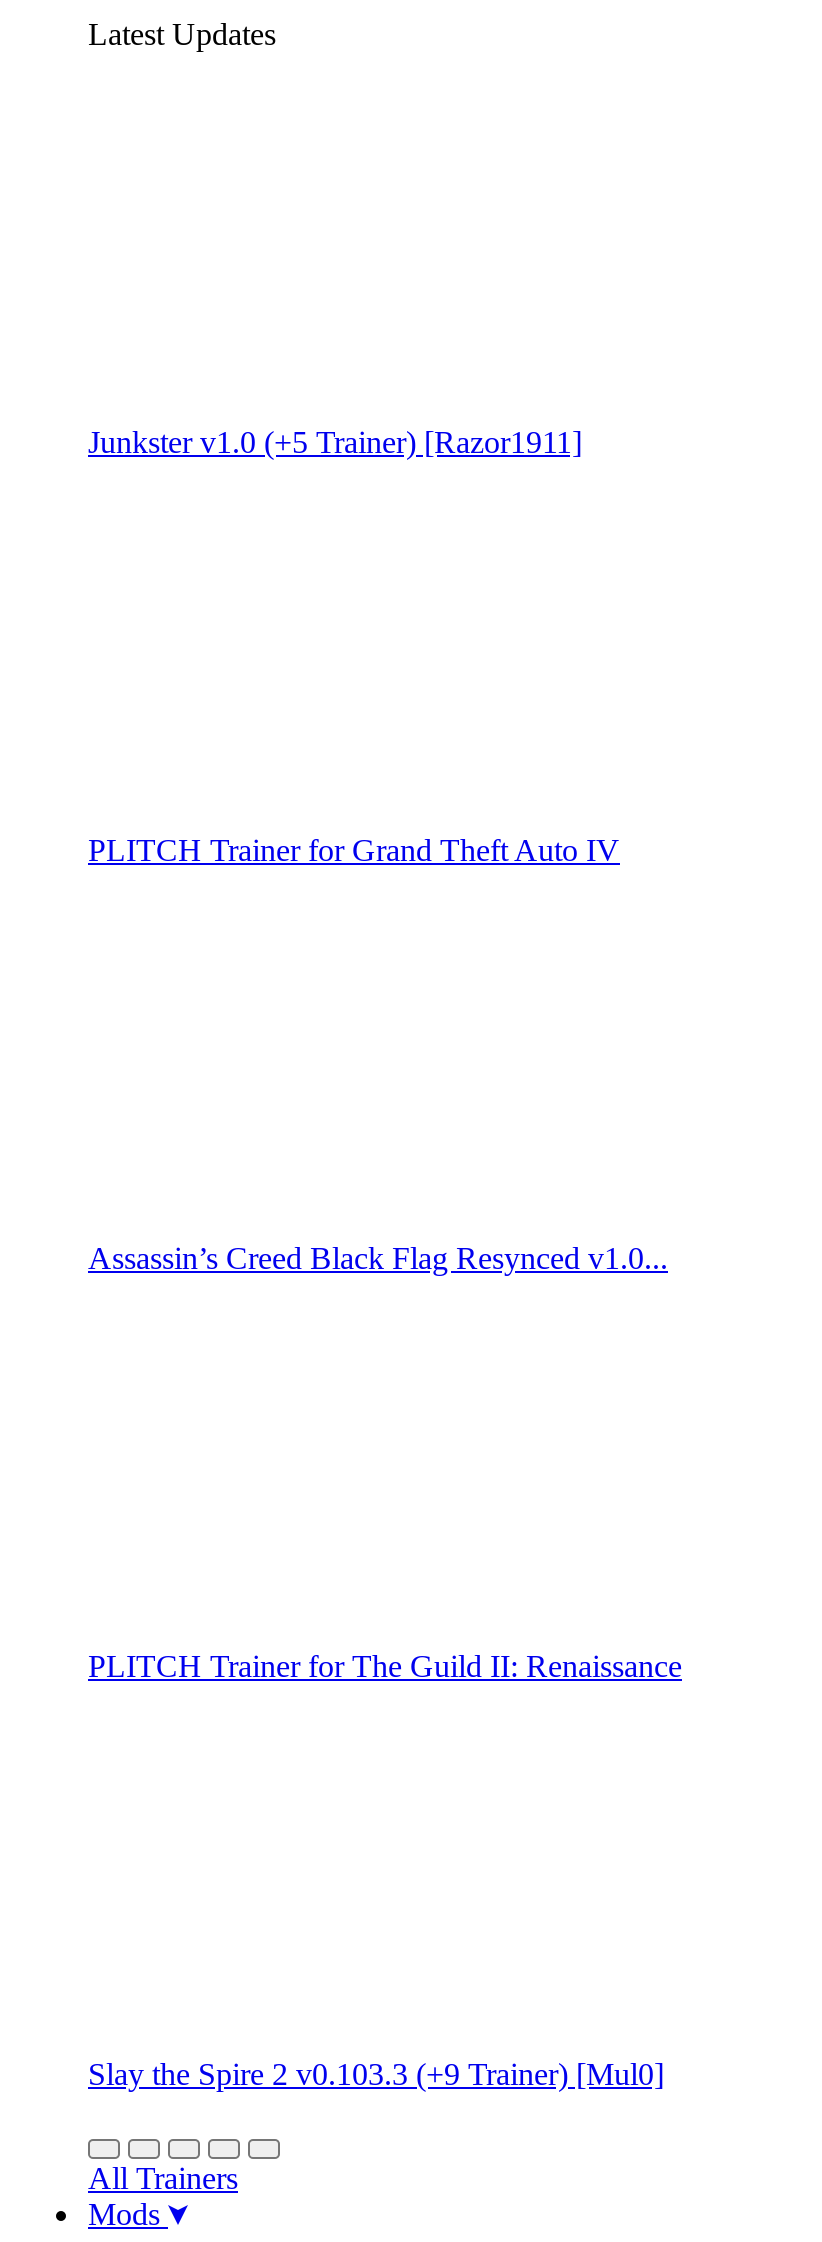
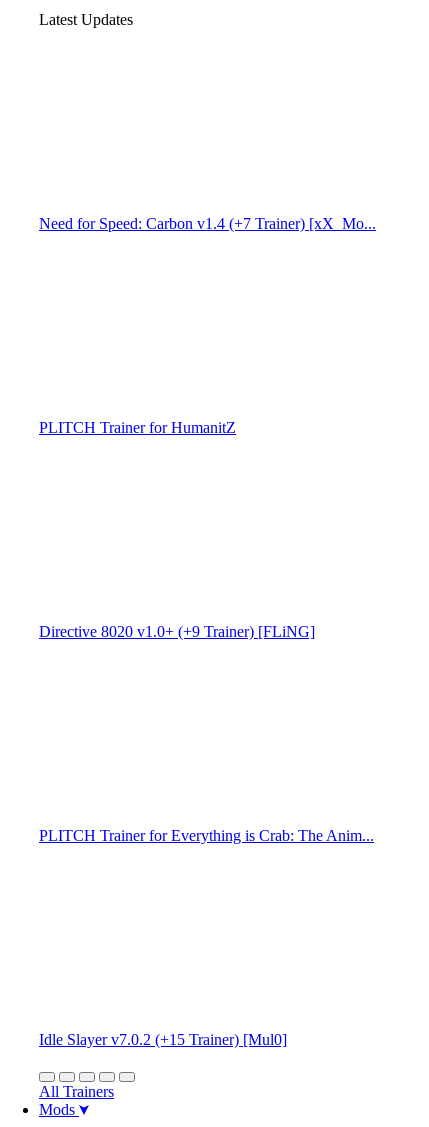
- Junkster v1.0 (+5 Trainer) [Razor1911]
+ Need for Speed: Carbon v1.4 (+7 Trainer) [xX_Mo...

- PLITCH Trainer for Grand Theft Auto IV
+ PLITCH Trainer for HumanitZ

- Assassin’s Creed Black Flag Resynced v1.0...
+ Directive 8020 v1.0+ (+9 Trainer) [FLiNG]

- PLITCH Trainer for The Guild II: Renaissance
+ PLITCH Trainer for Everything is Crab: The Anim...

- Slay the Spire 2 v0.103.3 (+9 Trainer) [Mul0]
+ Idle Slayer v7.0.2 (+15 Trainer) [Mul0]
